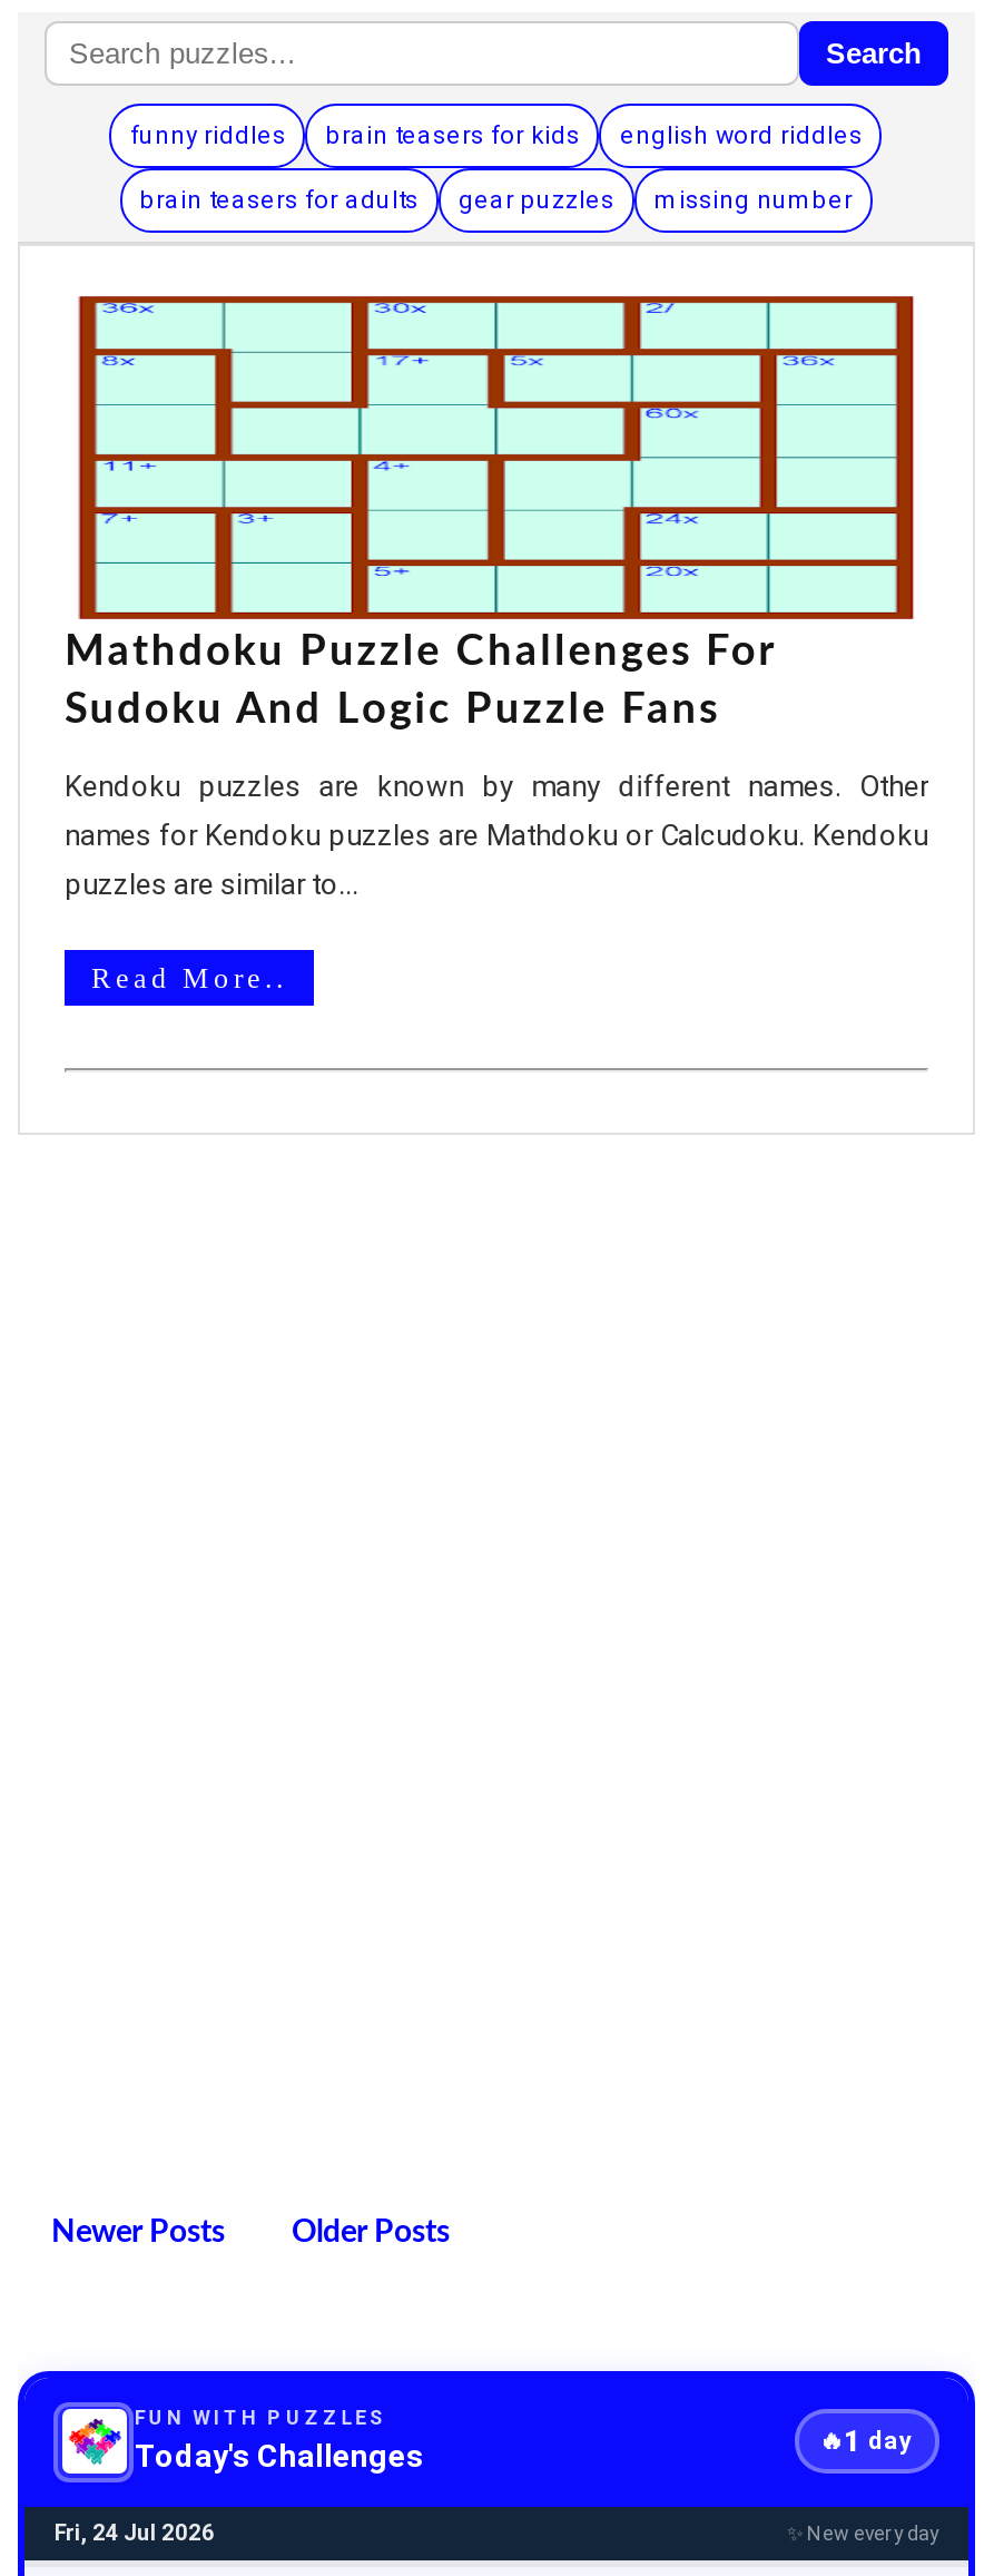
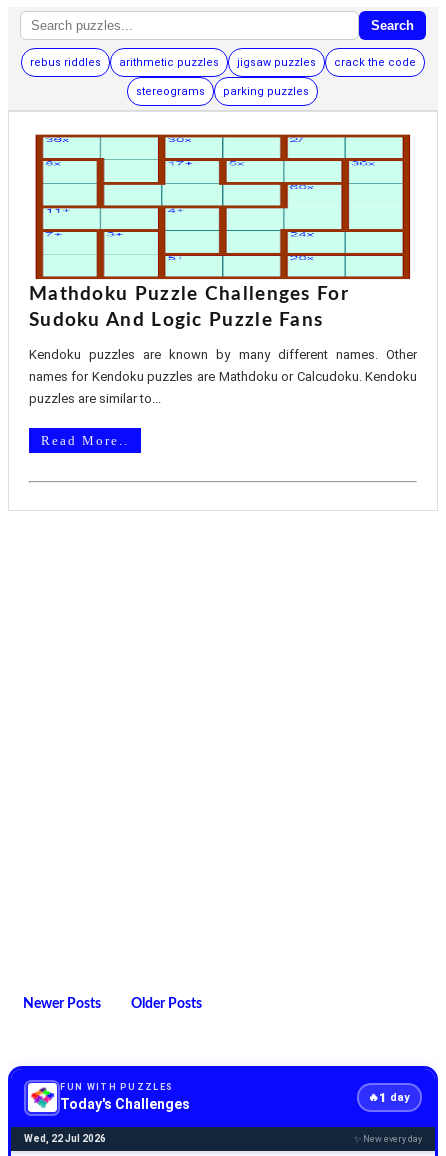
- funny riddles
- brain teasers for kids
- english word riddles
+ rebus riddles
+ arithmetic puzzles
+ jigsaw puzzles
+ crack the code

- brain teasers for adults
- gear puzzles
- missing number
+ stereograms
+ parking puzzles

- Fri, 24 Jul 2026
+ Wed, 22 Jul 2026
